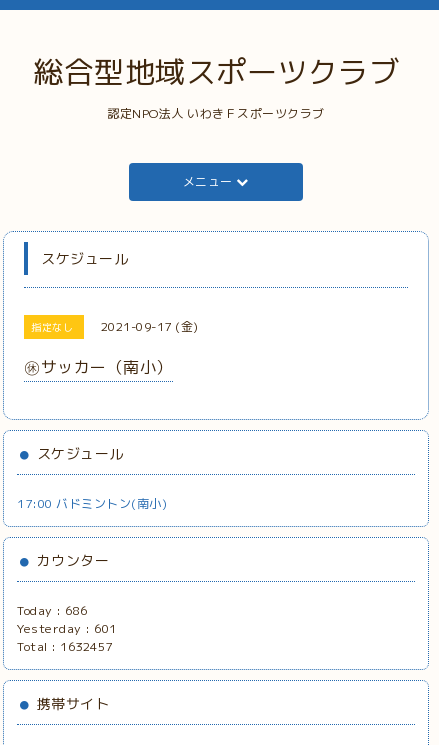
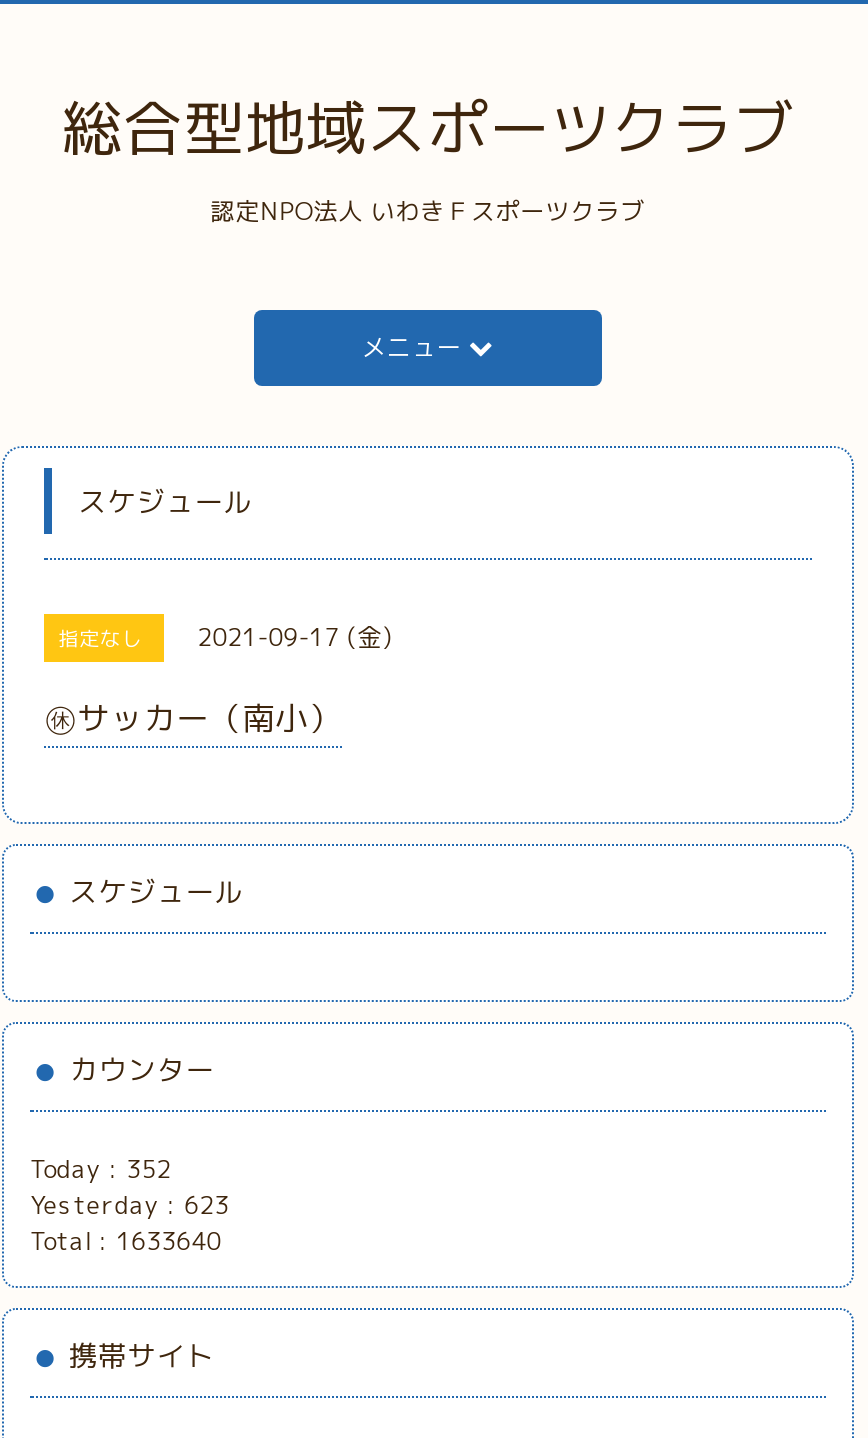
- 17:00 バドミントン(南小)

- Today : 686
+ Today : 352

- Yesterday : 601
+ Yesterday : 623

- Total : 1632457
+ Total : 1633640
